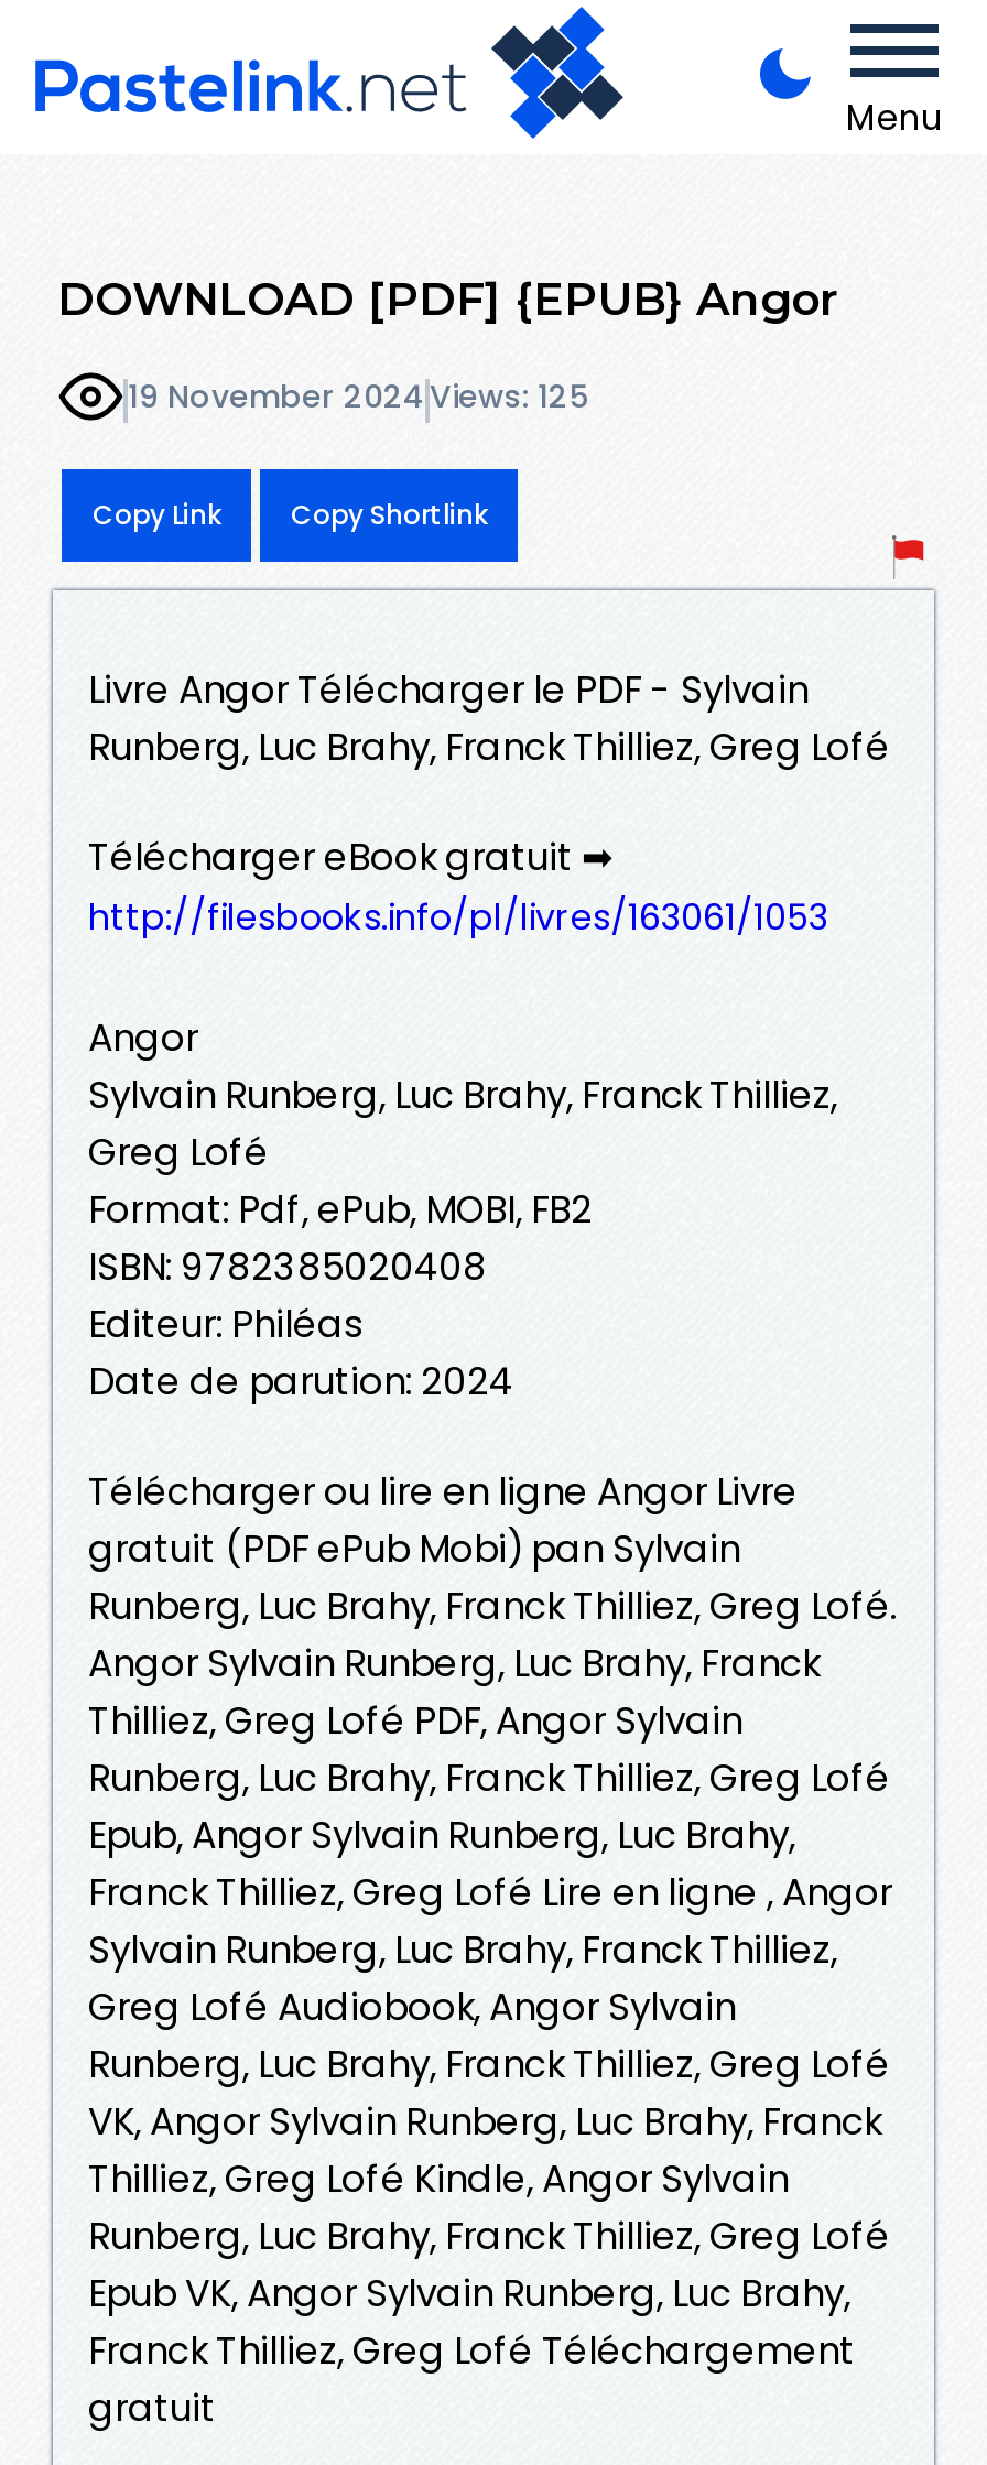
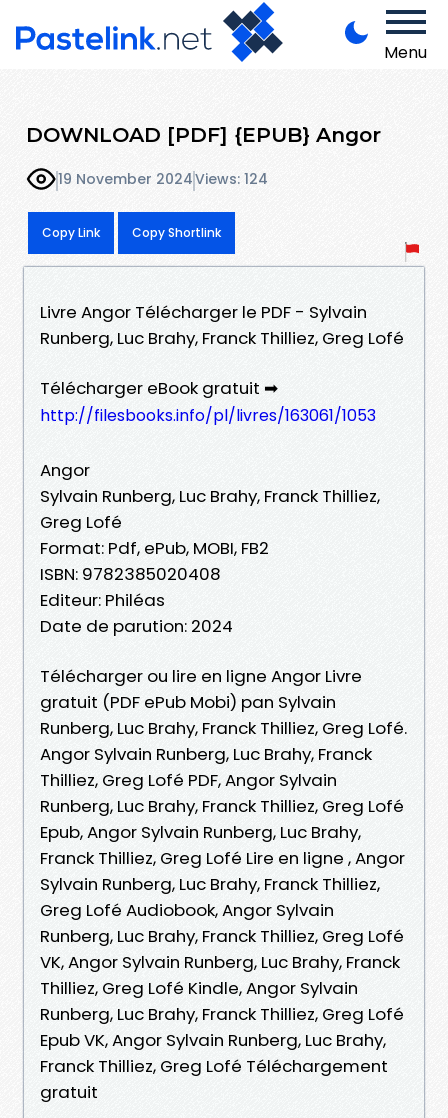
- 19 November 2024 Views: 125
+ 19 November 2024 Views: 124
